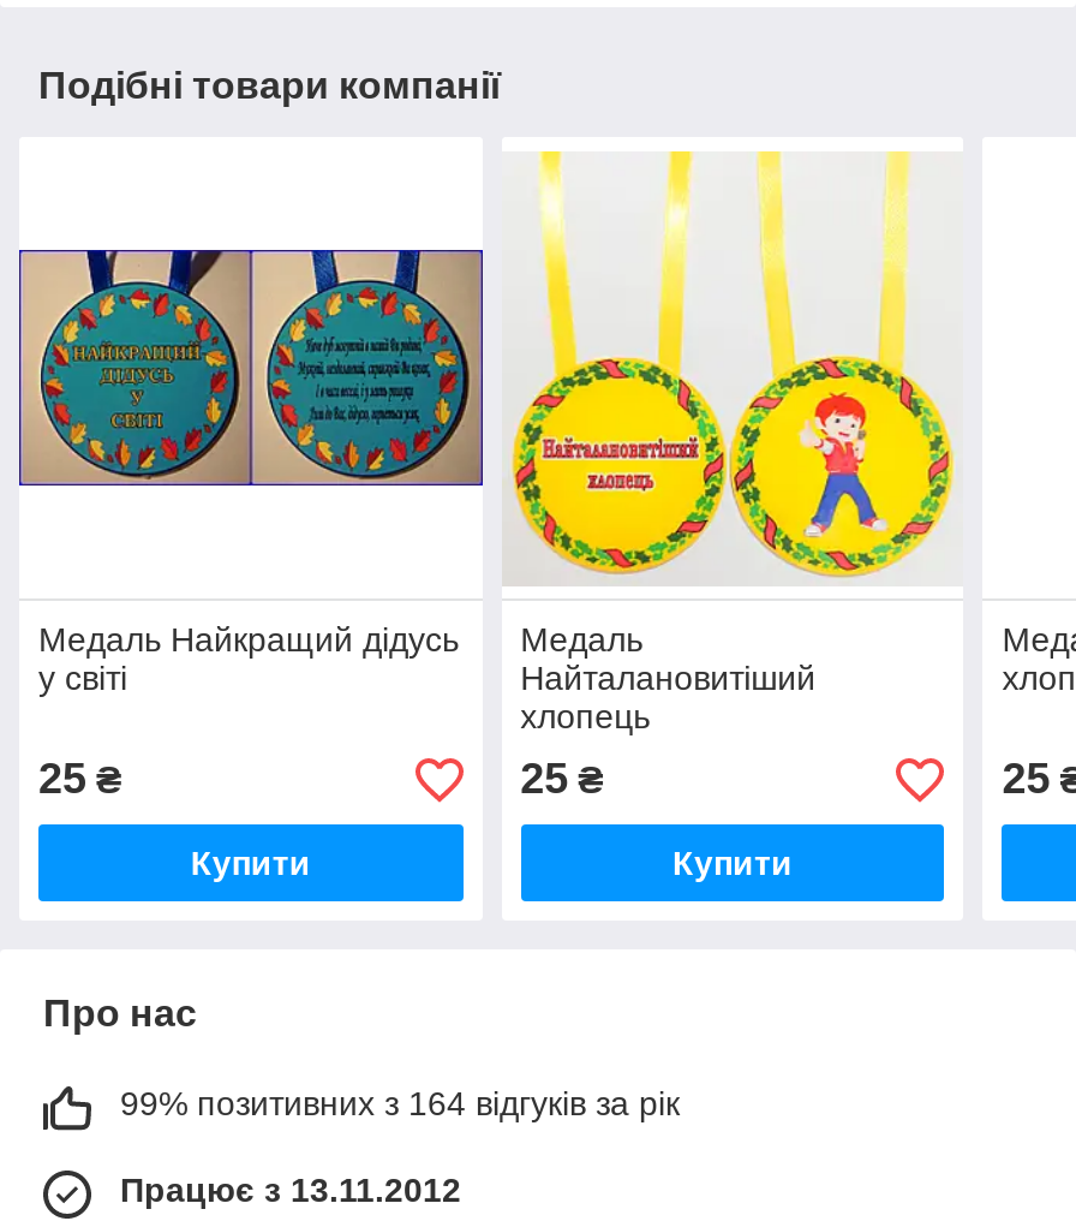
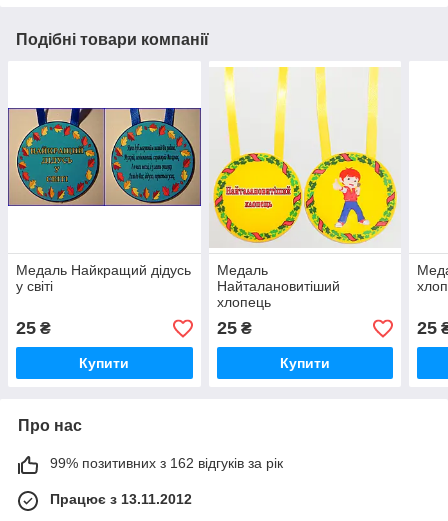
- 99% позитивних з 164 відгуків за рік
+ 99% позитивних з 162 відгуків за рік
